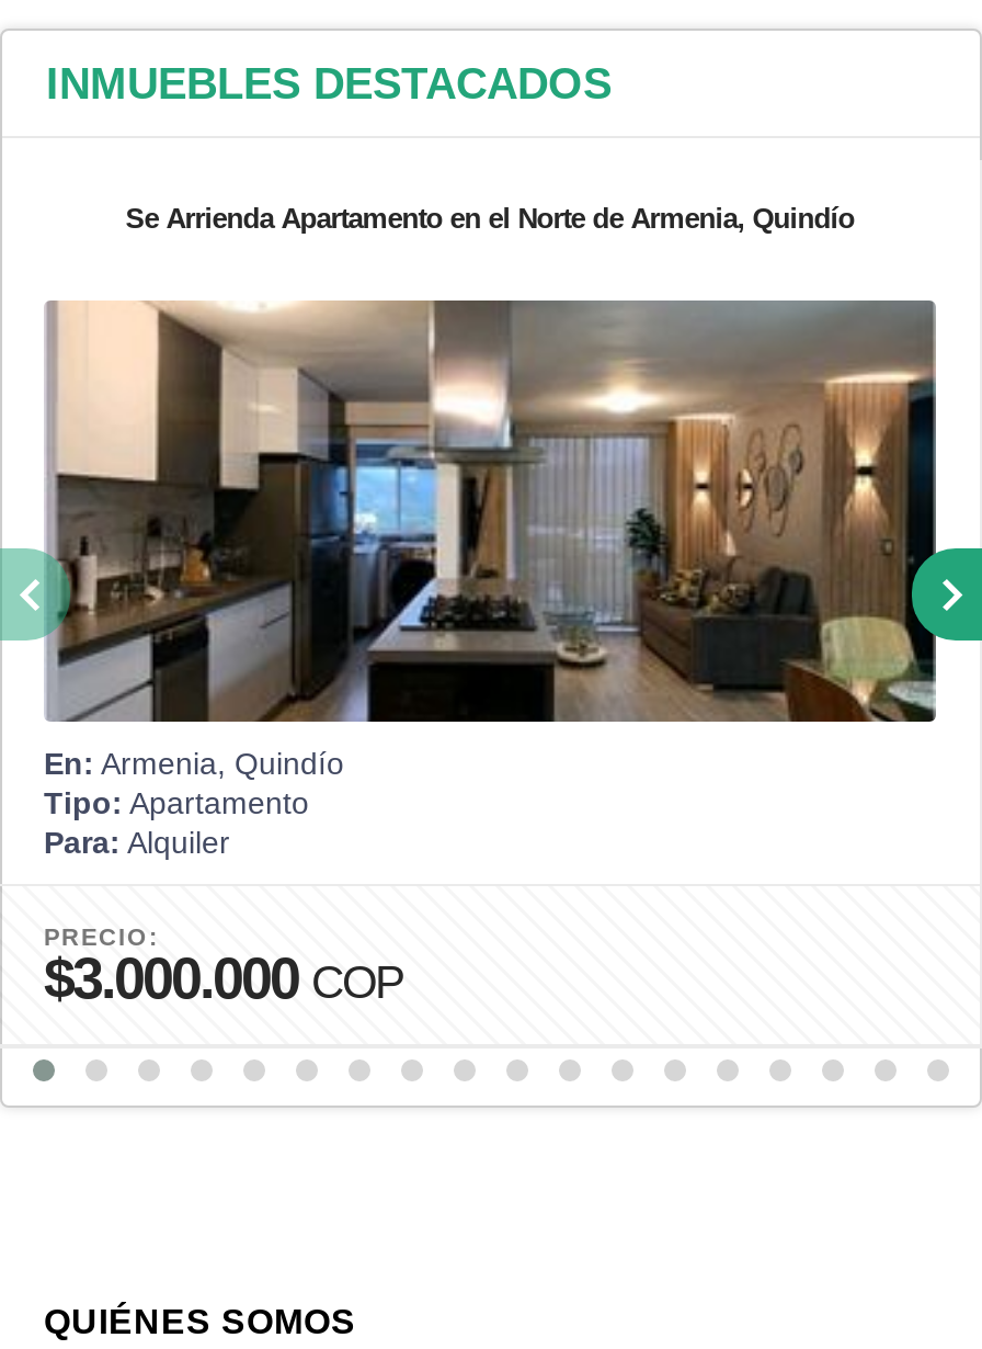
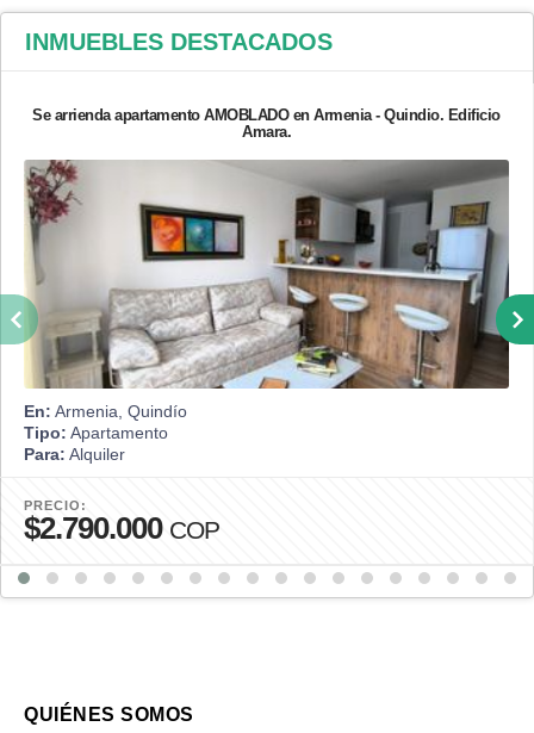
- Se Arrienda Apartamento en el Norte de Armenia, Quindío
+ Se arrienda apartamento AMOBLADO en Armenia - Quindio. Edificio
+ Amara.

- [image]
+ [image]

- $3.000.000 COP
+ $2.790.000 COP
